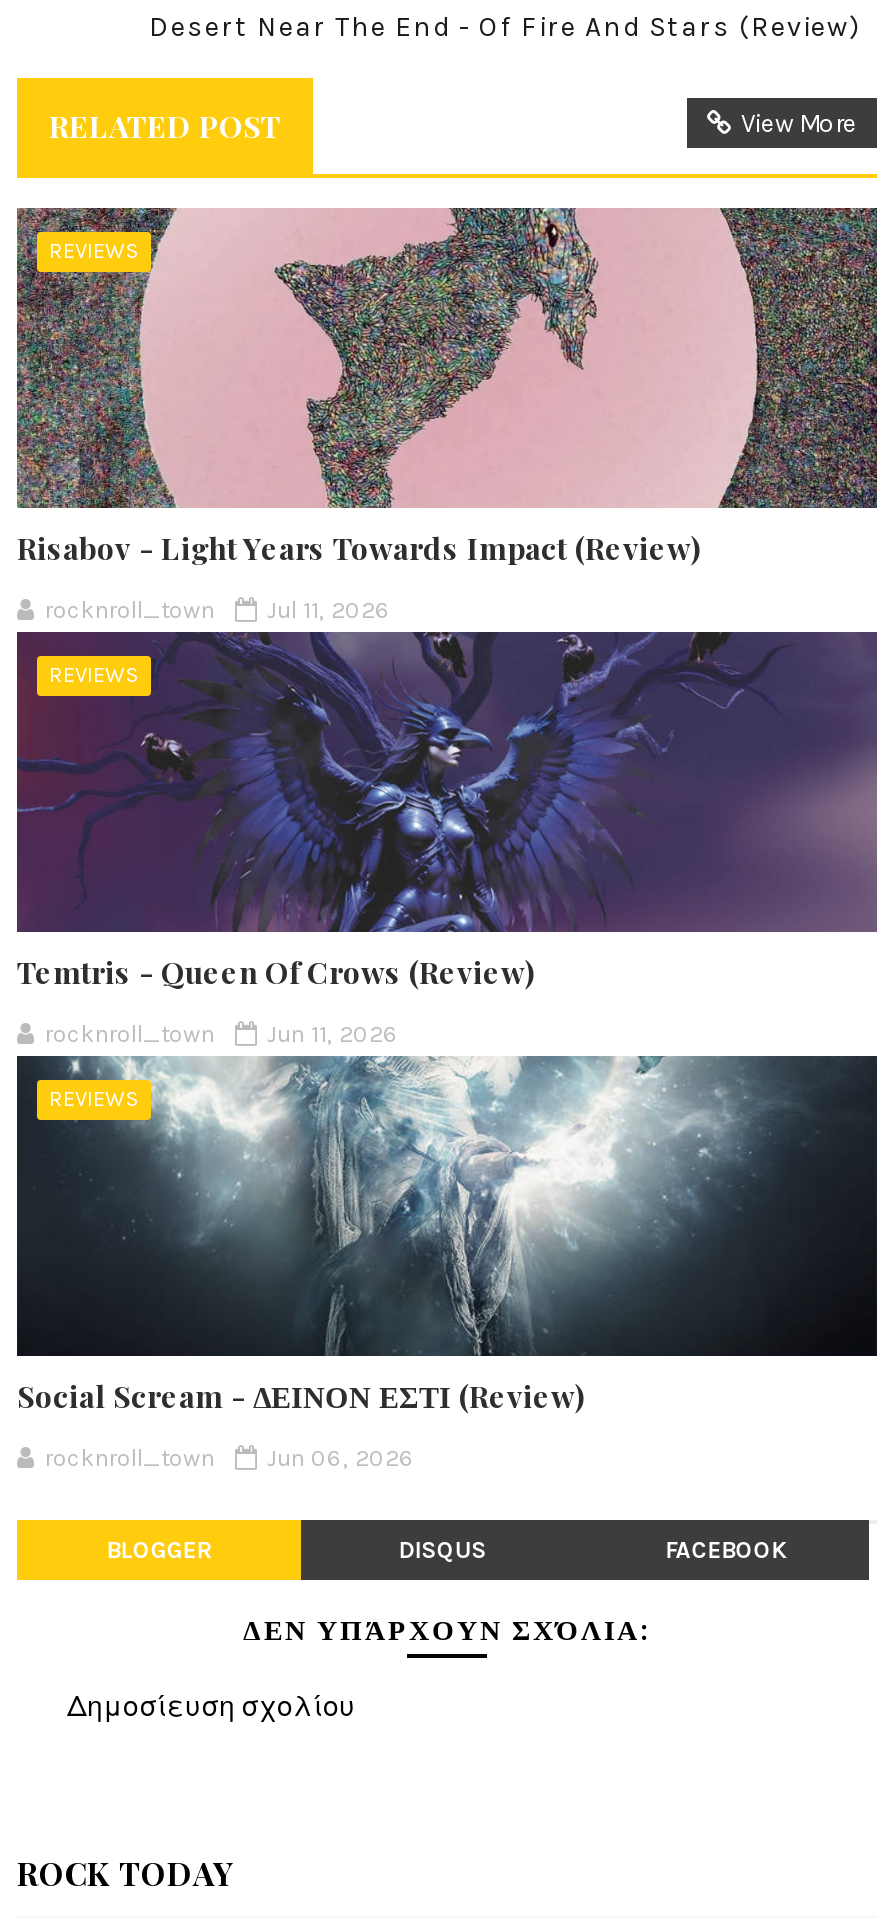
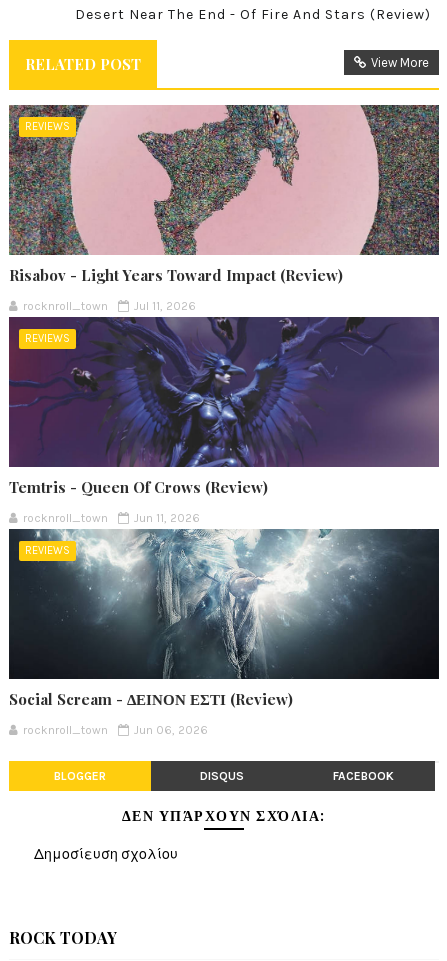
- Risabov - Light Years Towards Impact (Review)
+ Risabov - Light Years Toward Impact (Review)
